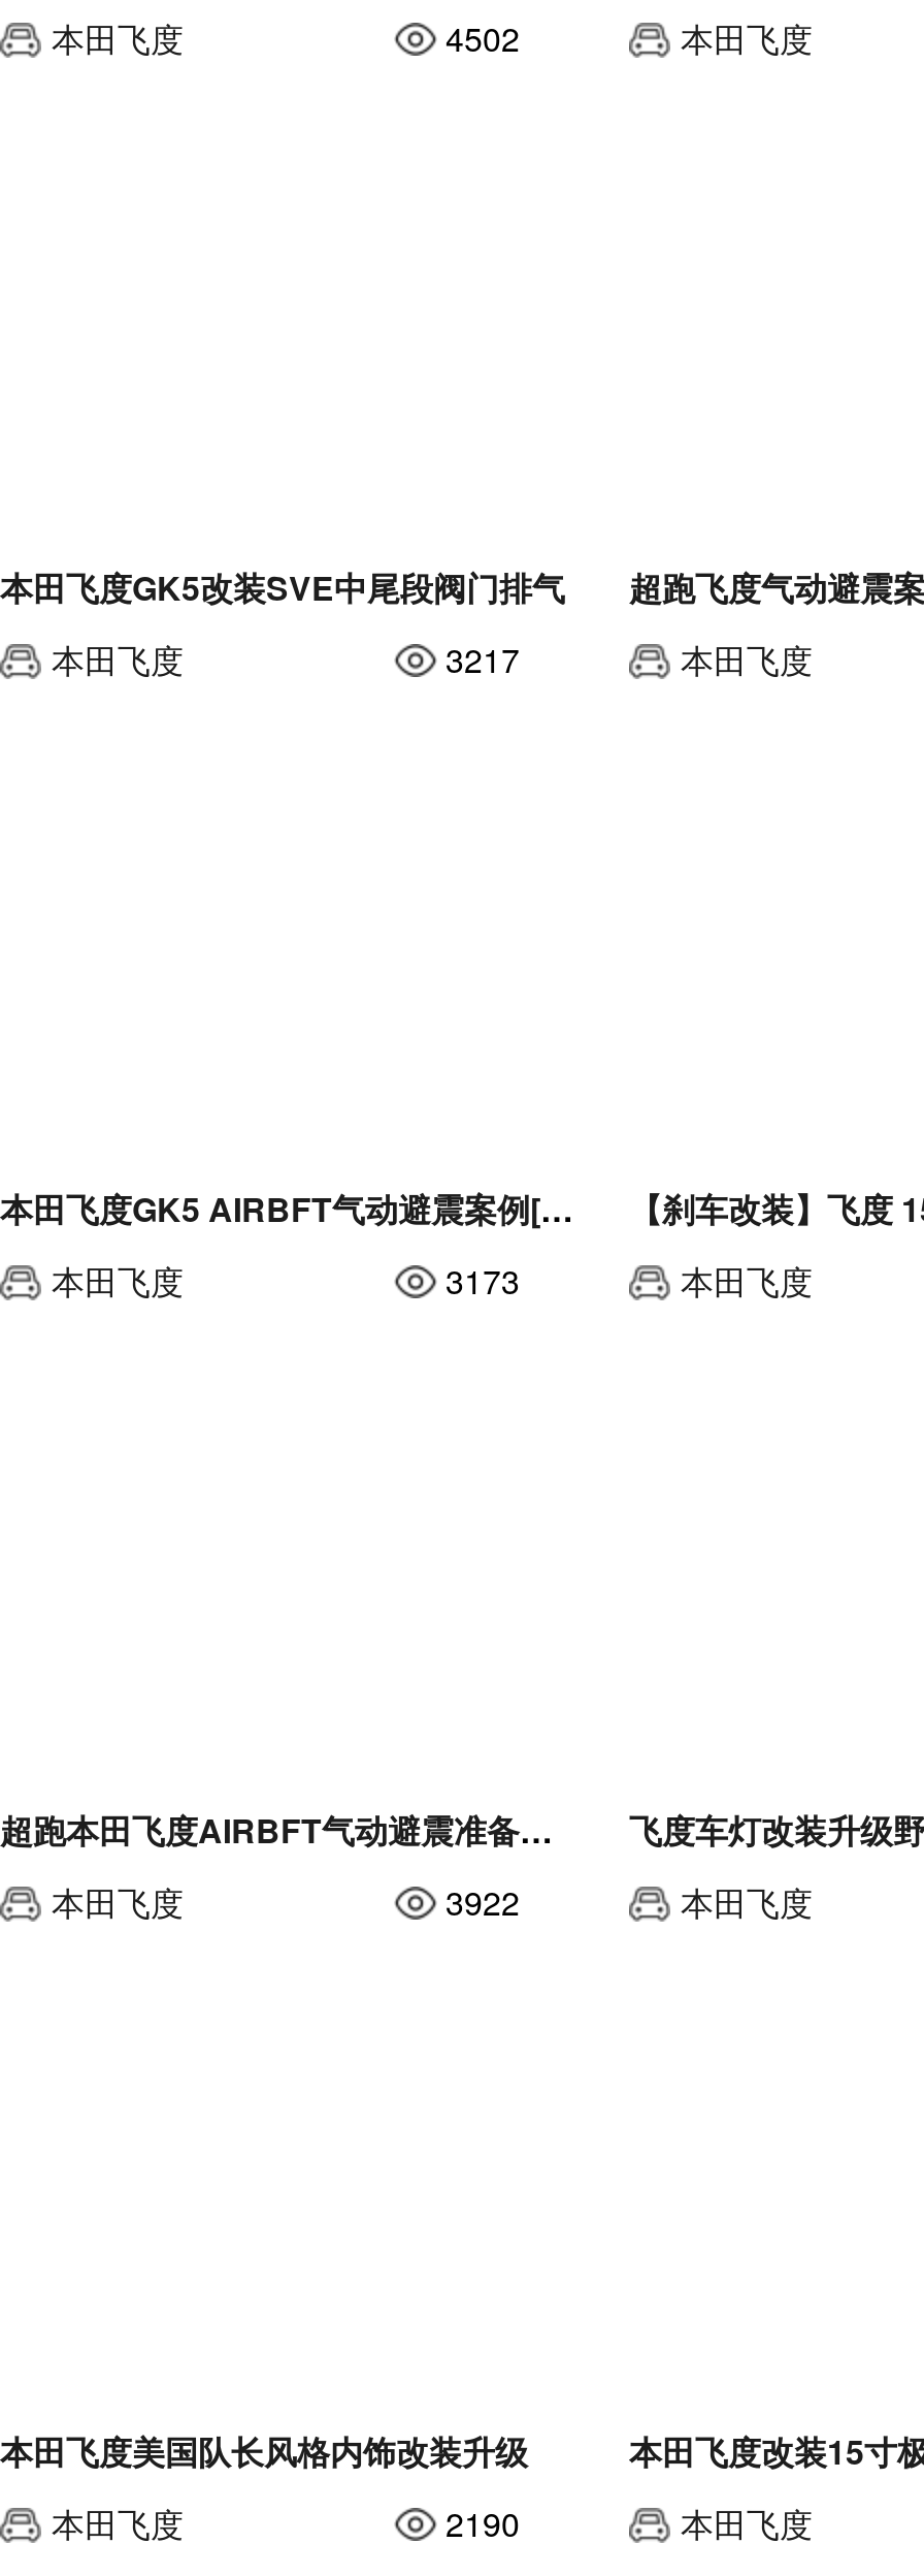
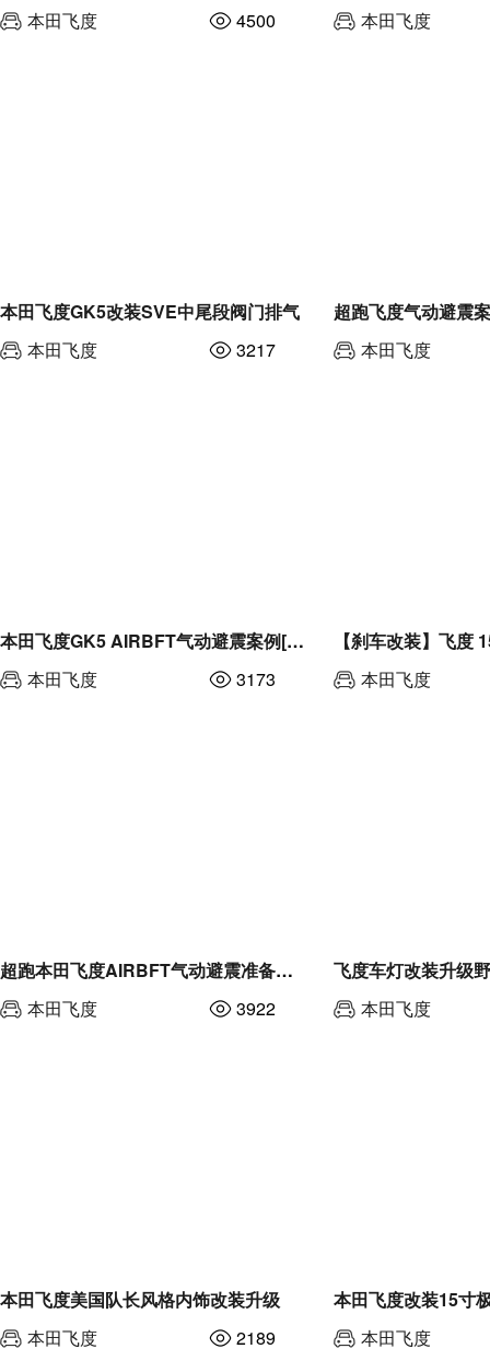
- 4502
+ 4500

- 2190
+ 2189
